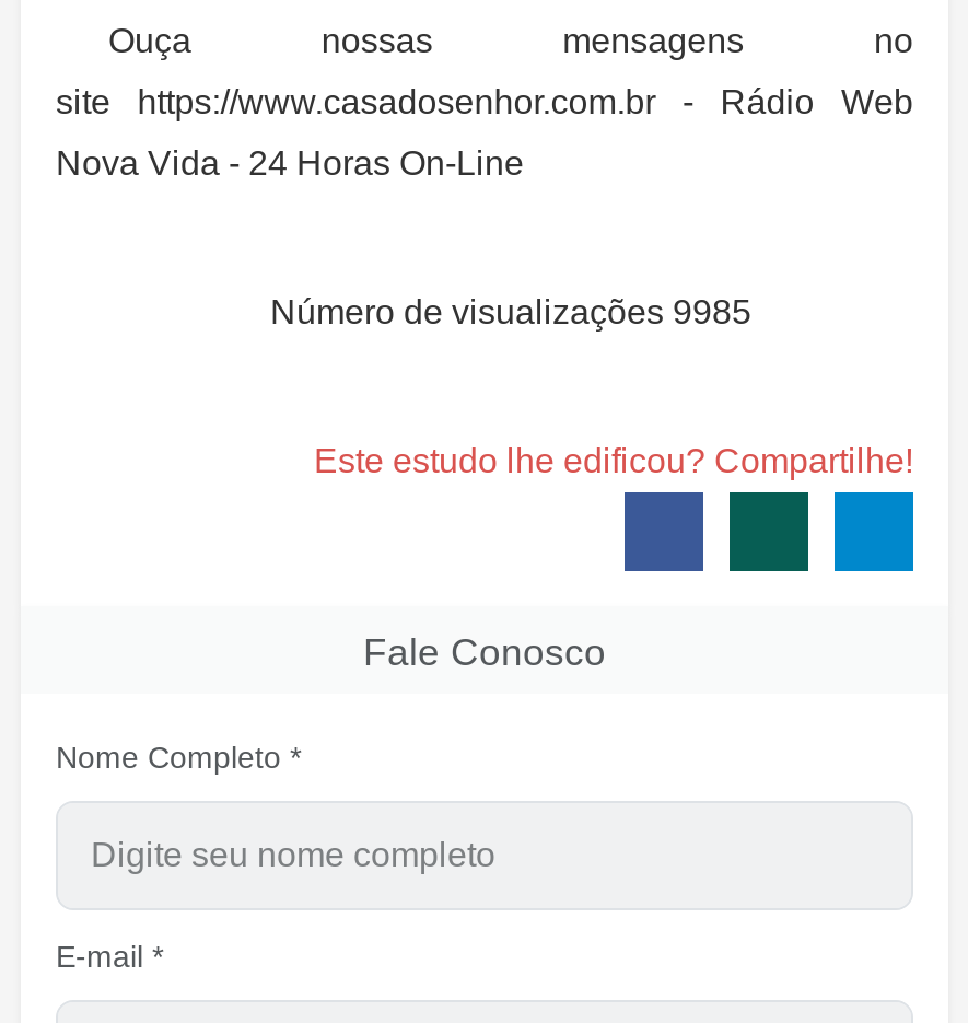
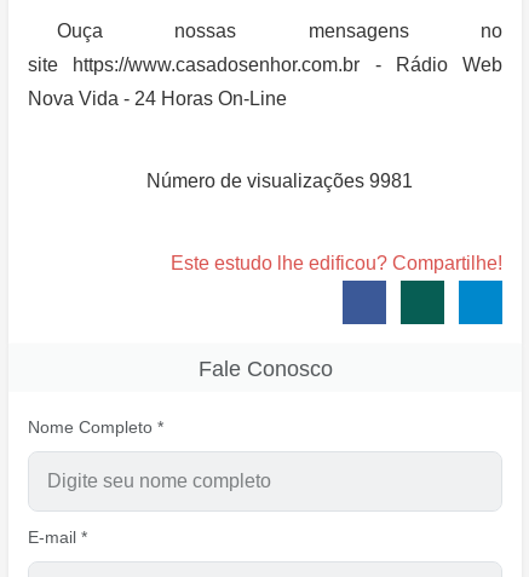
- Número de visualizações 9985
+ Número de visualizações 9981
